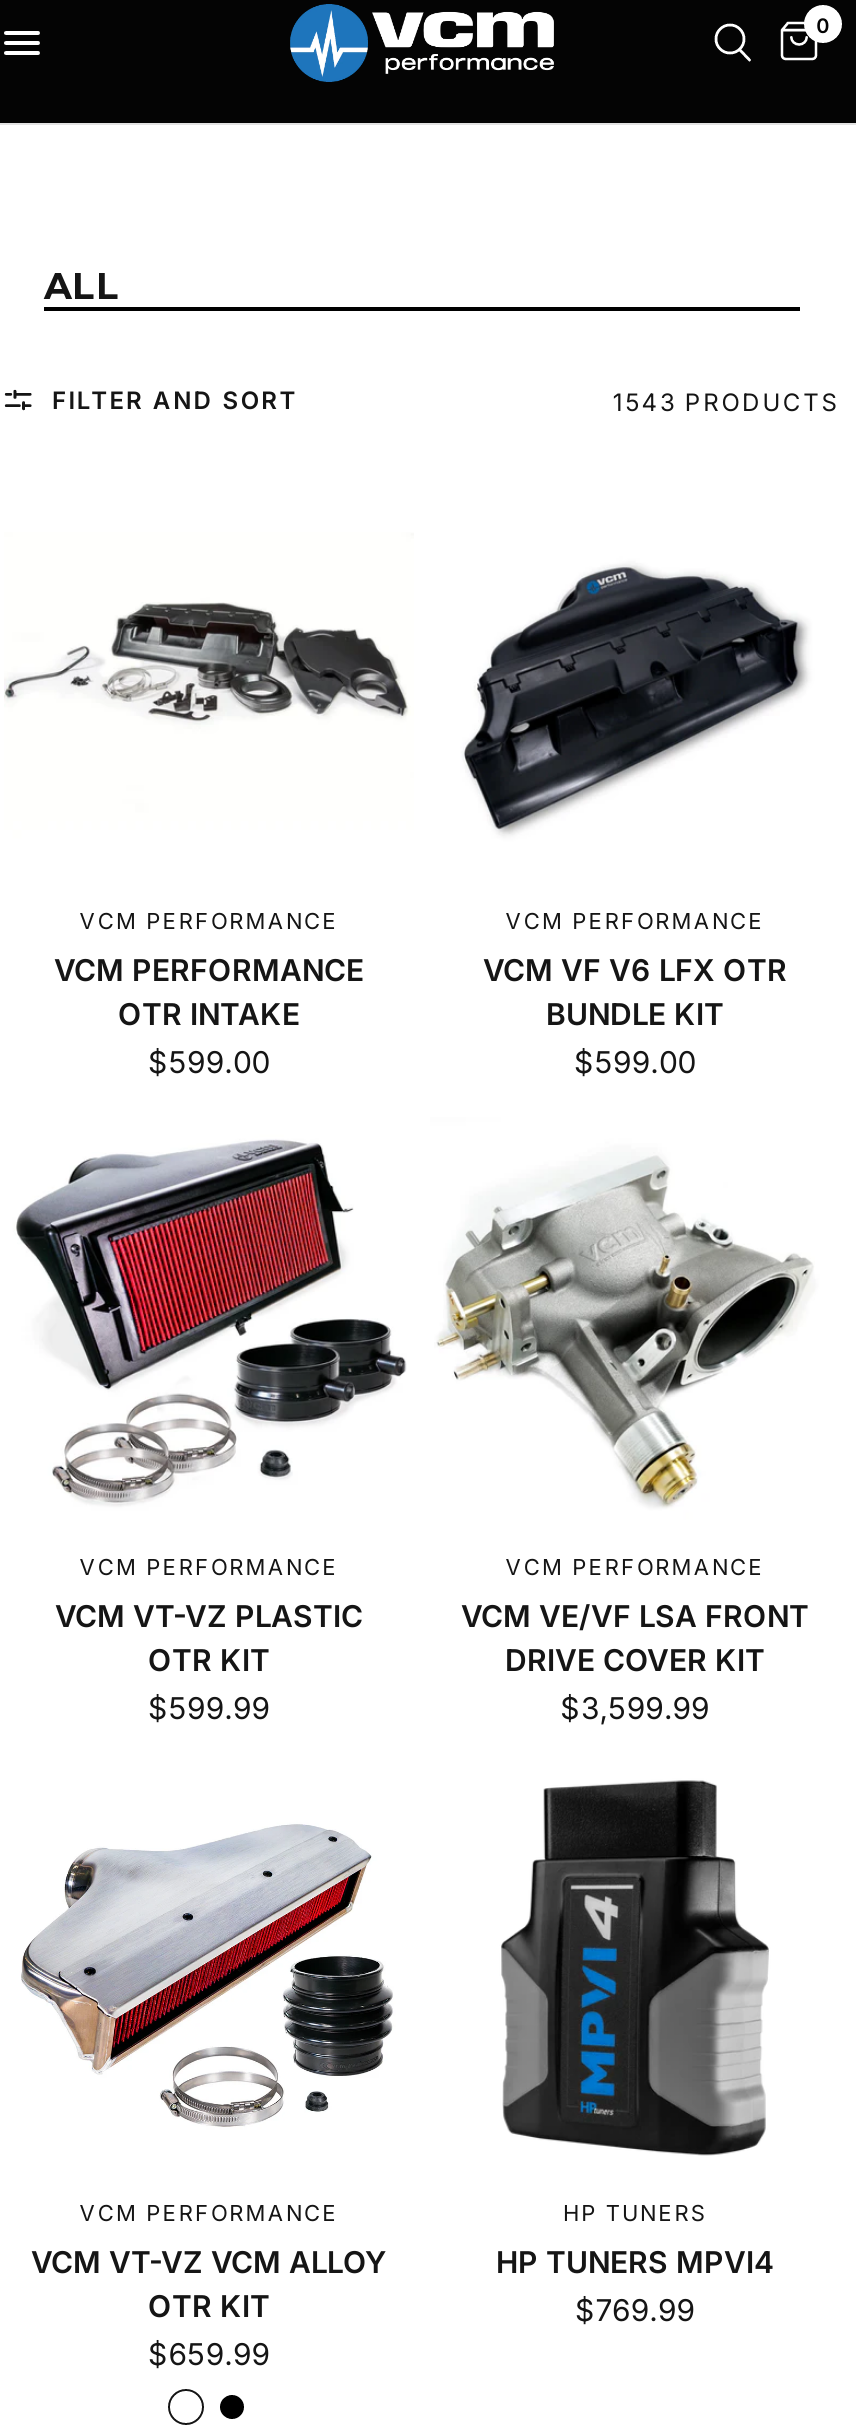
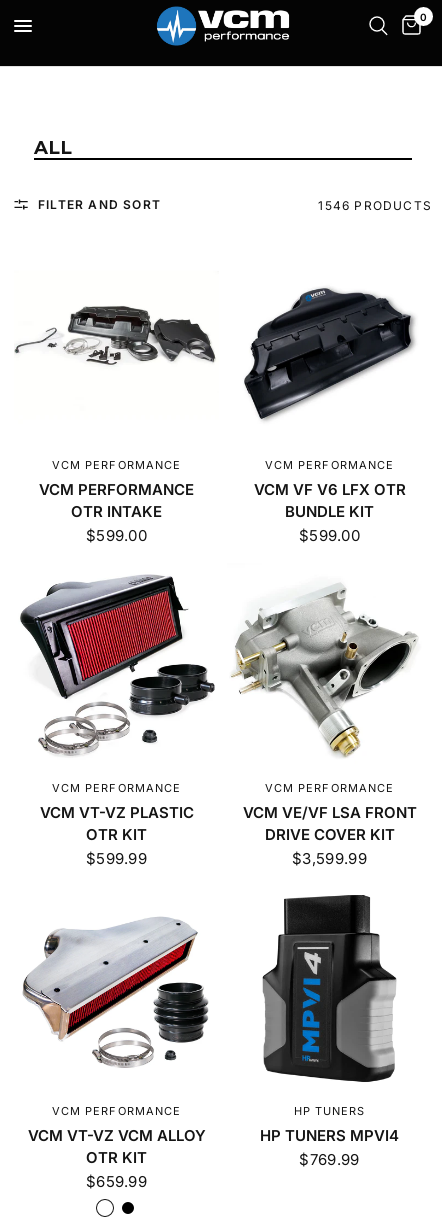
- 1543 PRODUCTS
+ 1546 PRODUCTS
